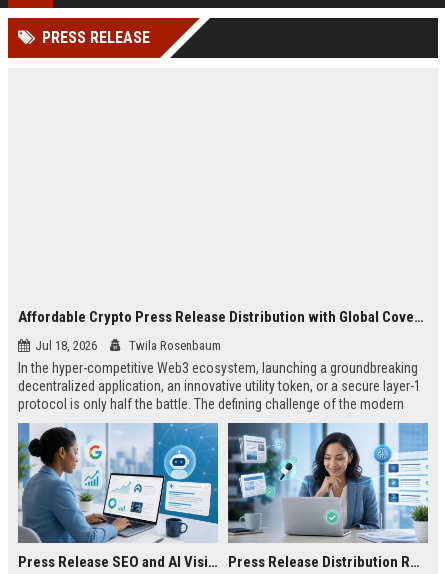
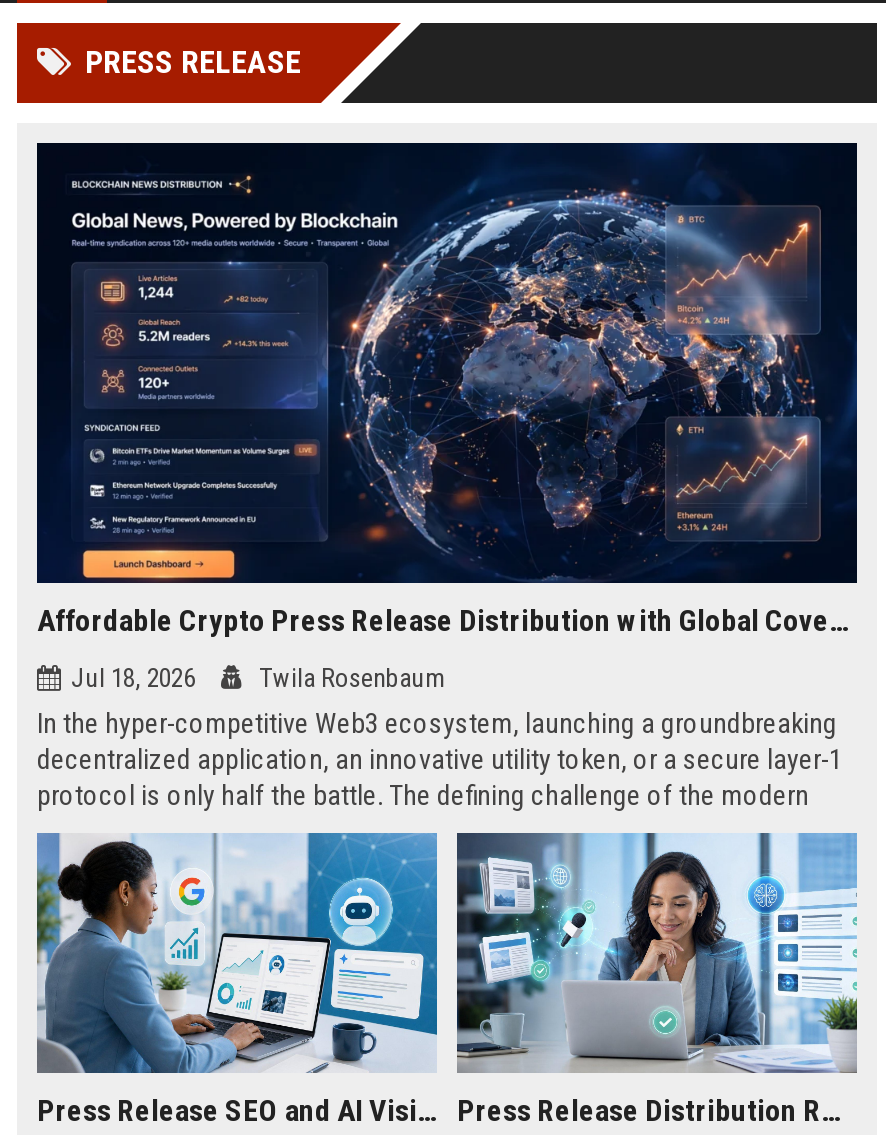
+ [image]
